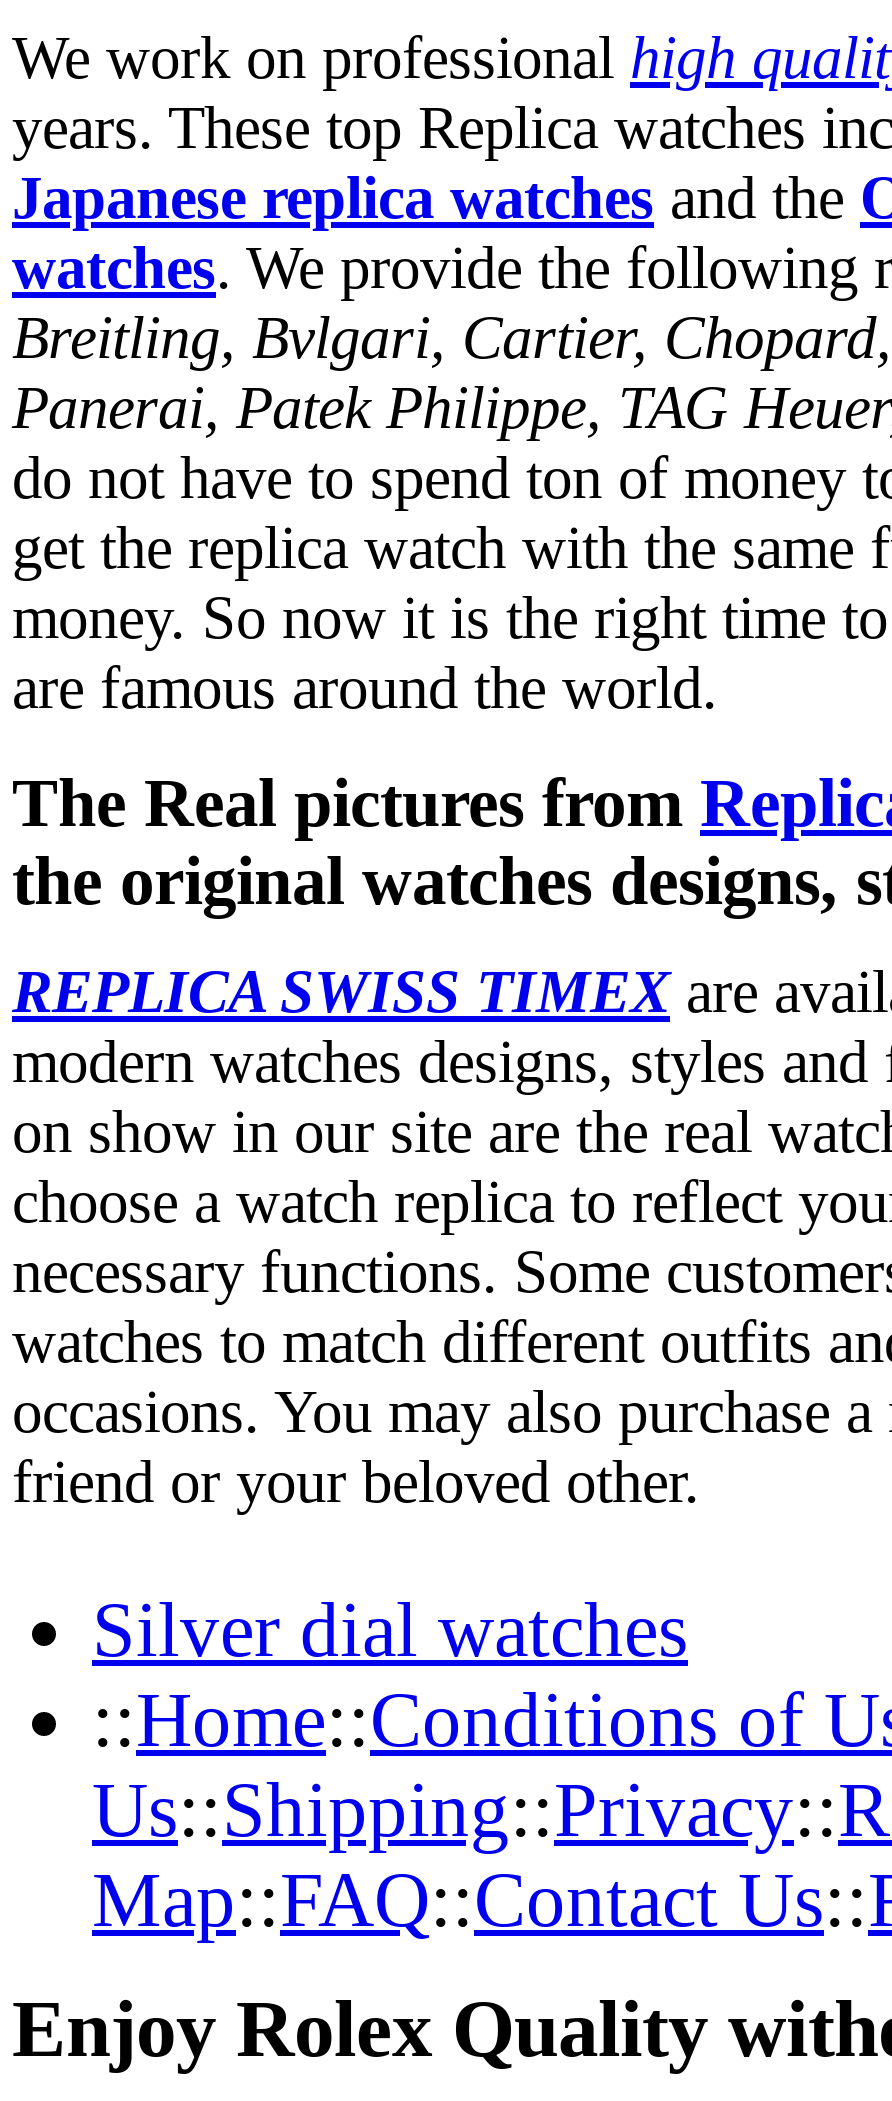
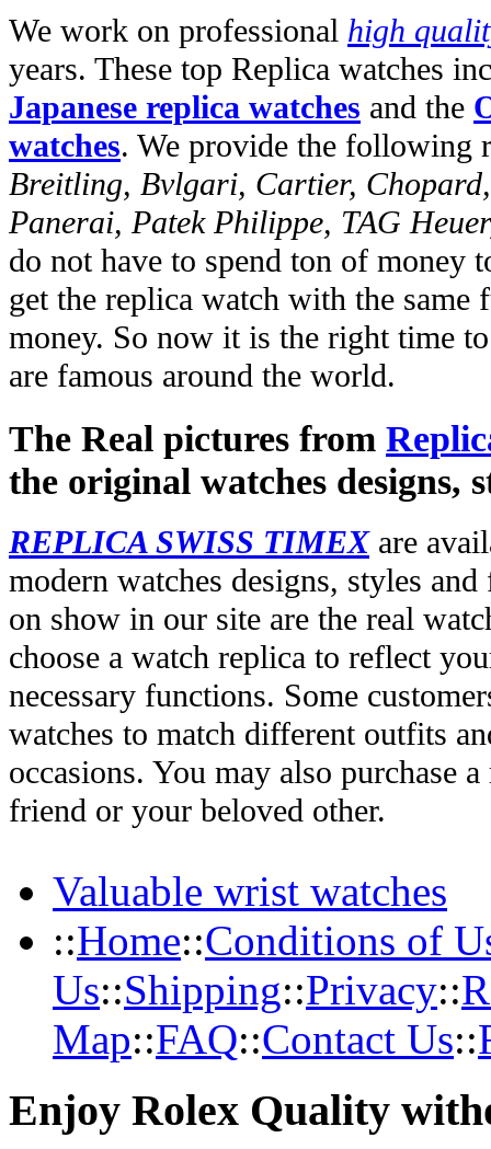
- Silver dial watches
+ Valuable wrist watches
